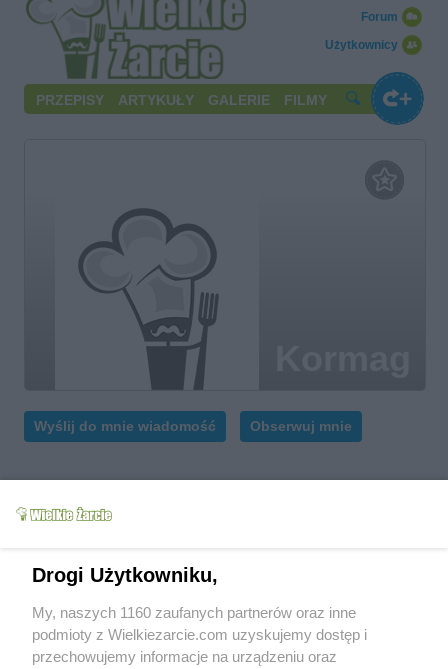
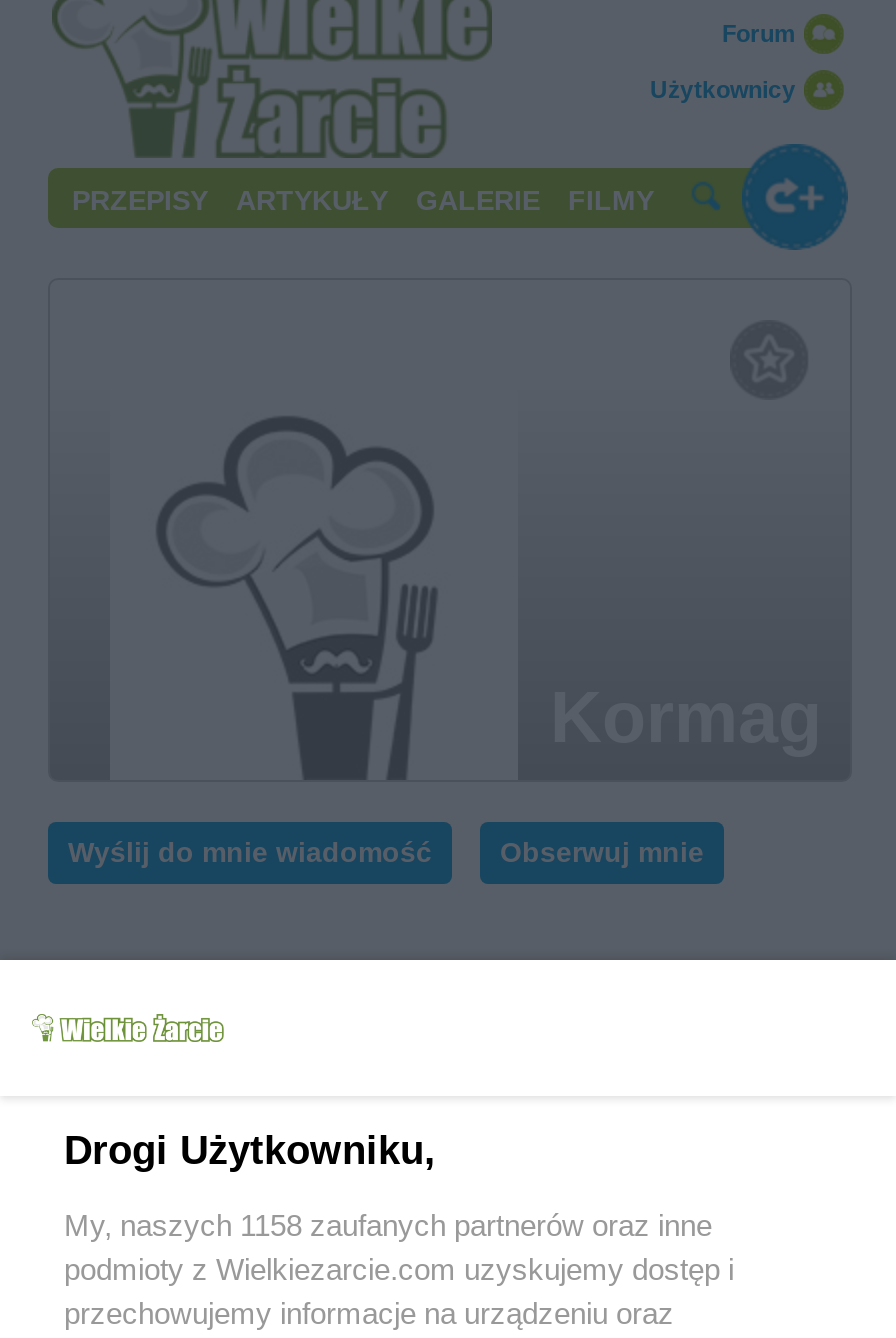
- My, naszych 1160 zaufanych partnerów oraz inne
+ My, naszych 1158 zaufanych partnerów oraz inne
